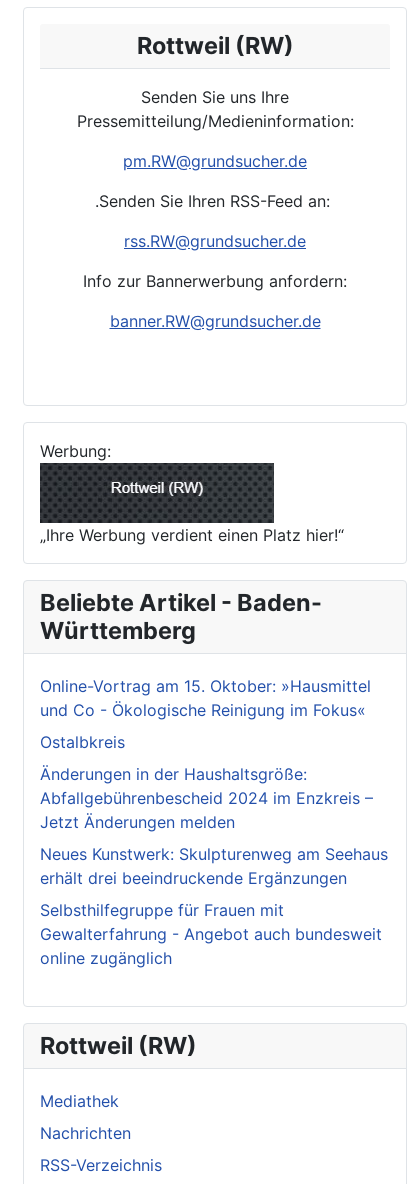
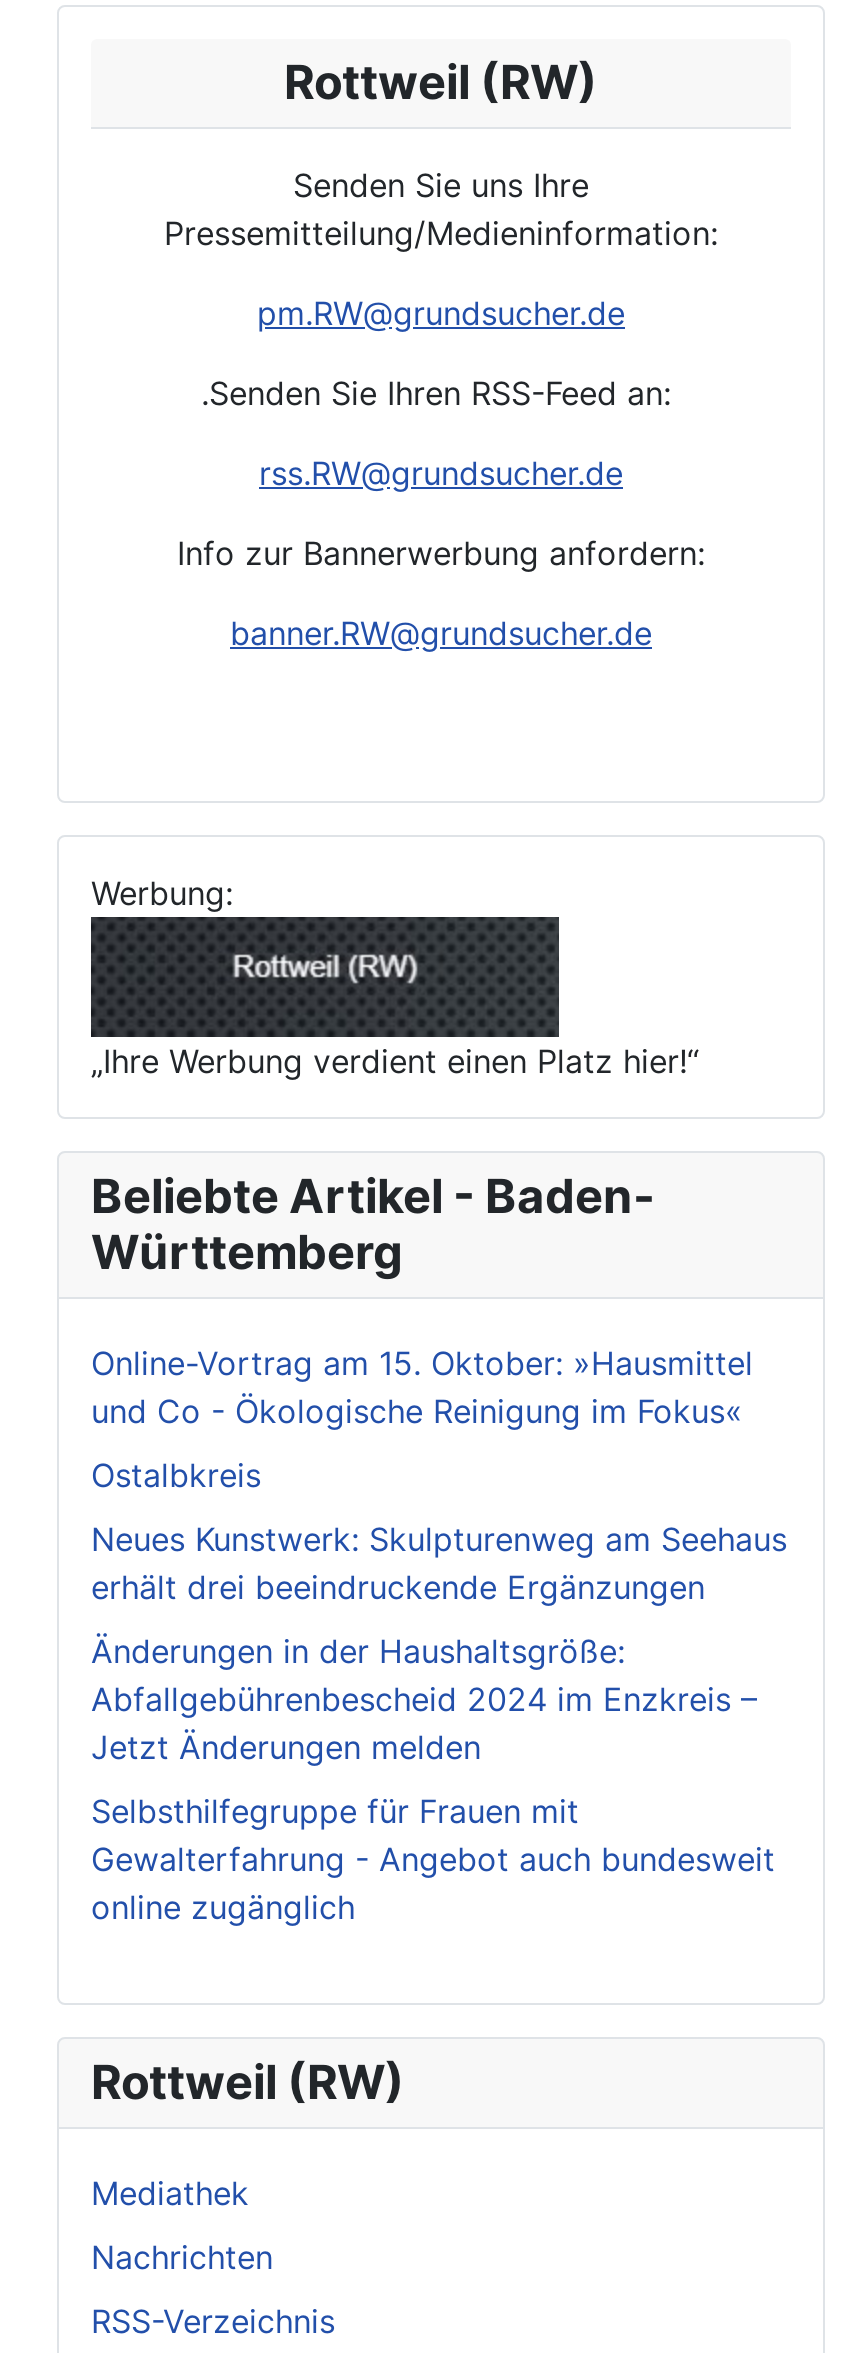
moved down: Änderungen in der Haushaltsgröße: | Abfallgebührenbescheid 2024 im Enzkreis – | Jetzt Änderungen melden

moved up: Neues Kunstwerk: Skulpturenweg am Seehaus | erhält drei beeindruckende Ergänzungen
